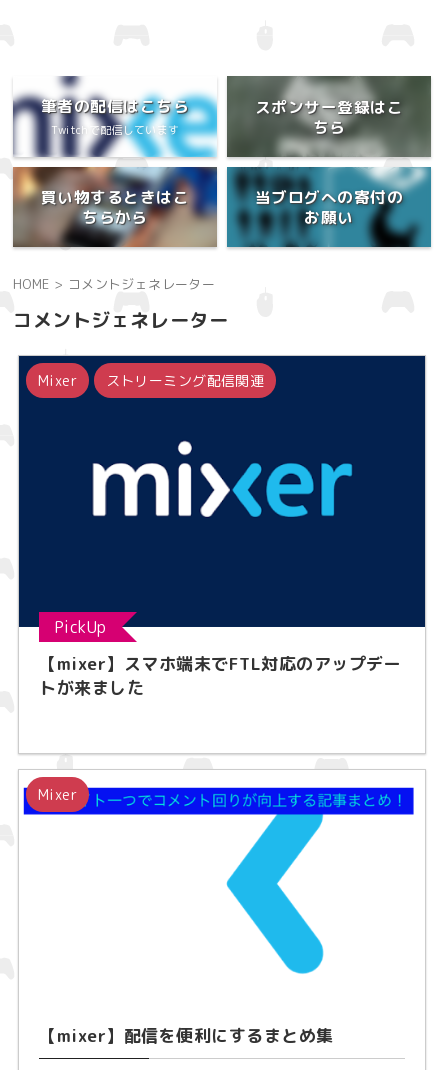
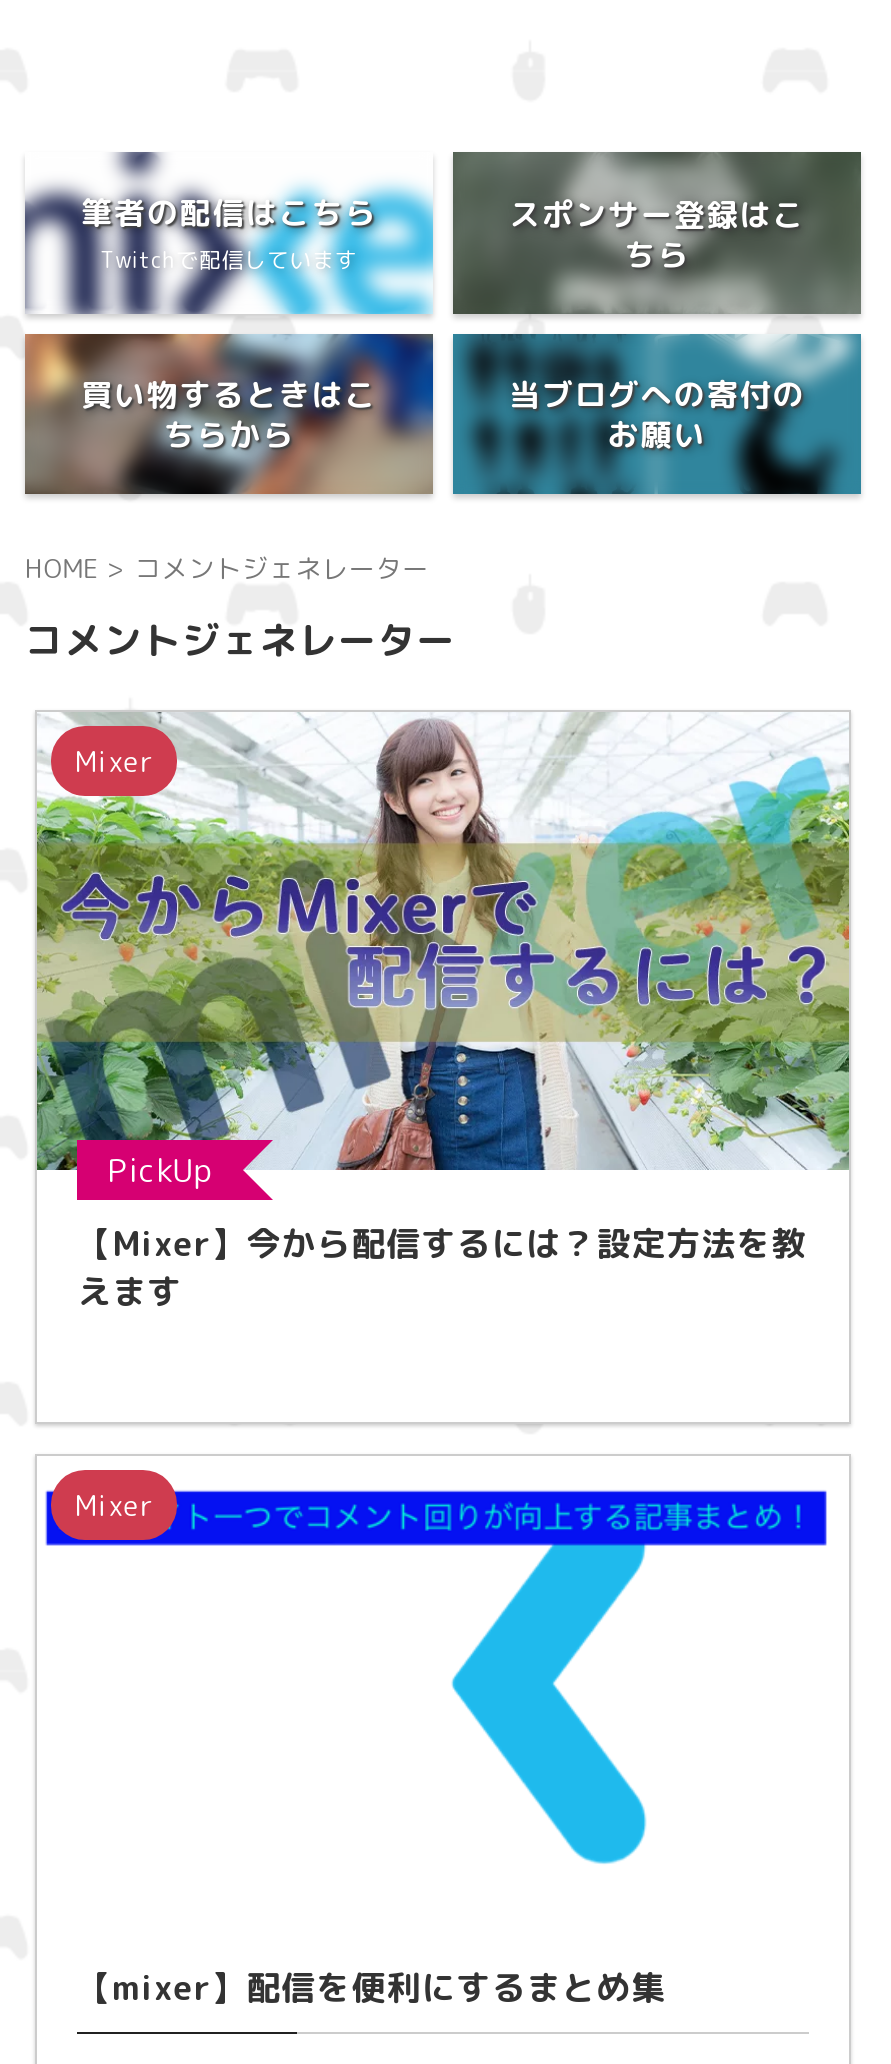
- [image]
- 【mixer】スマホ端末でFTL対応のアップデー
- トが来ました
+ [image]
+ 【Mixer】今から配信するには？設定方法を教
+ えます

- ストリーミング配信関連
